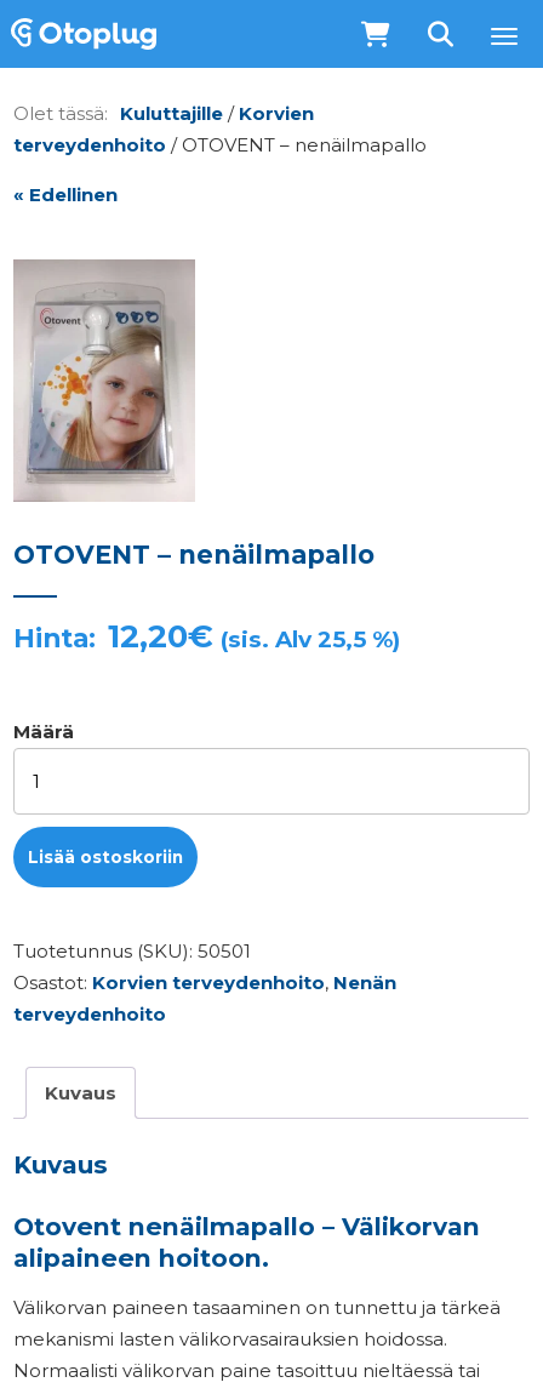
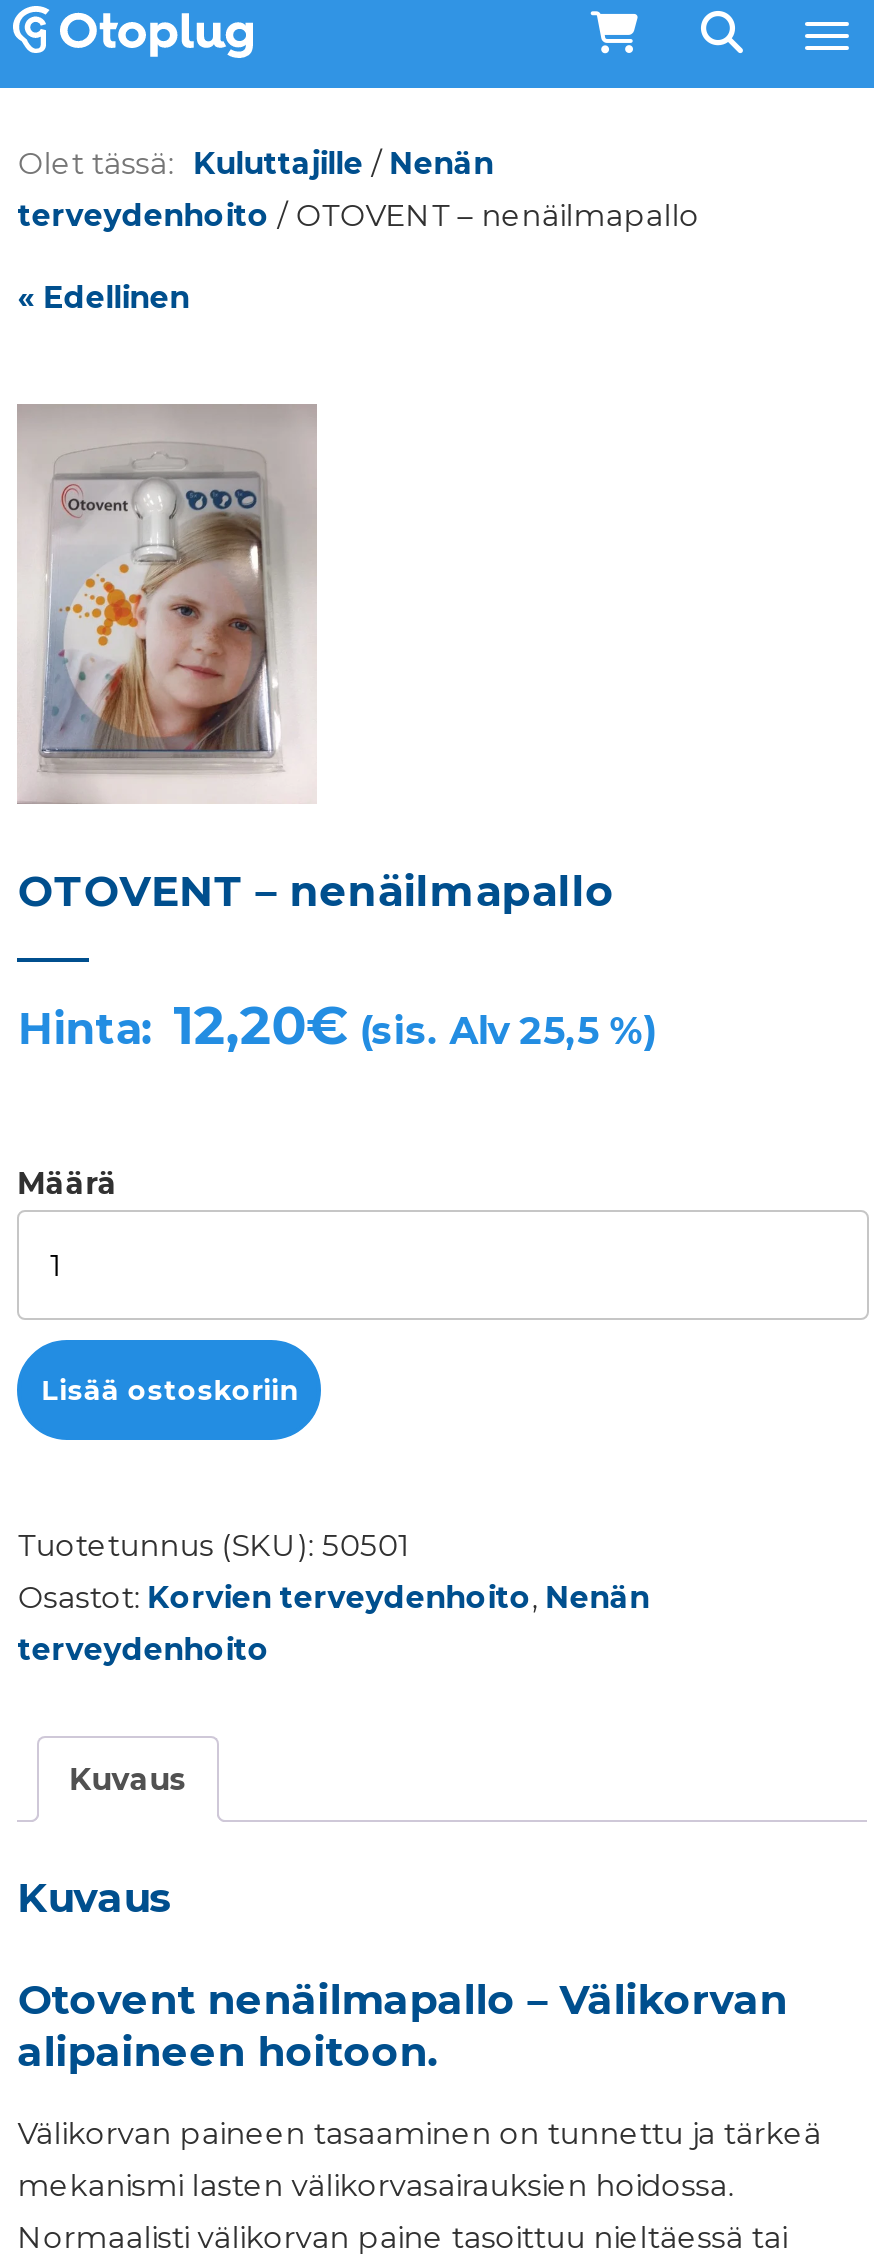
- Kuluttajille / Korvien
+ Kuluttajille / Nenän
